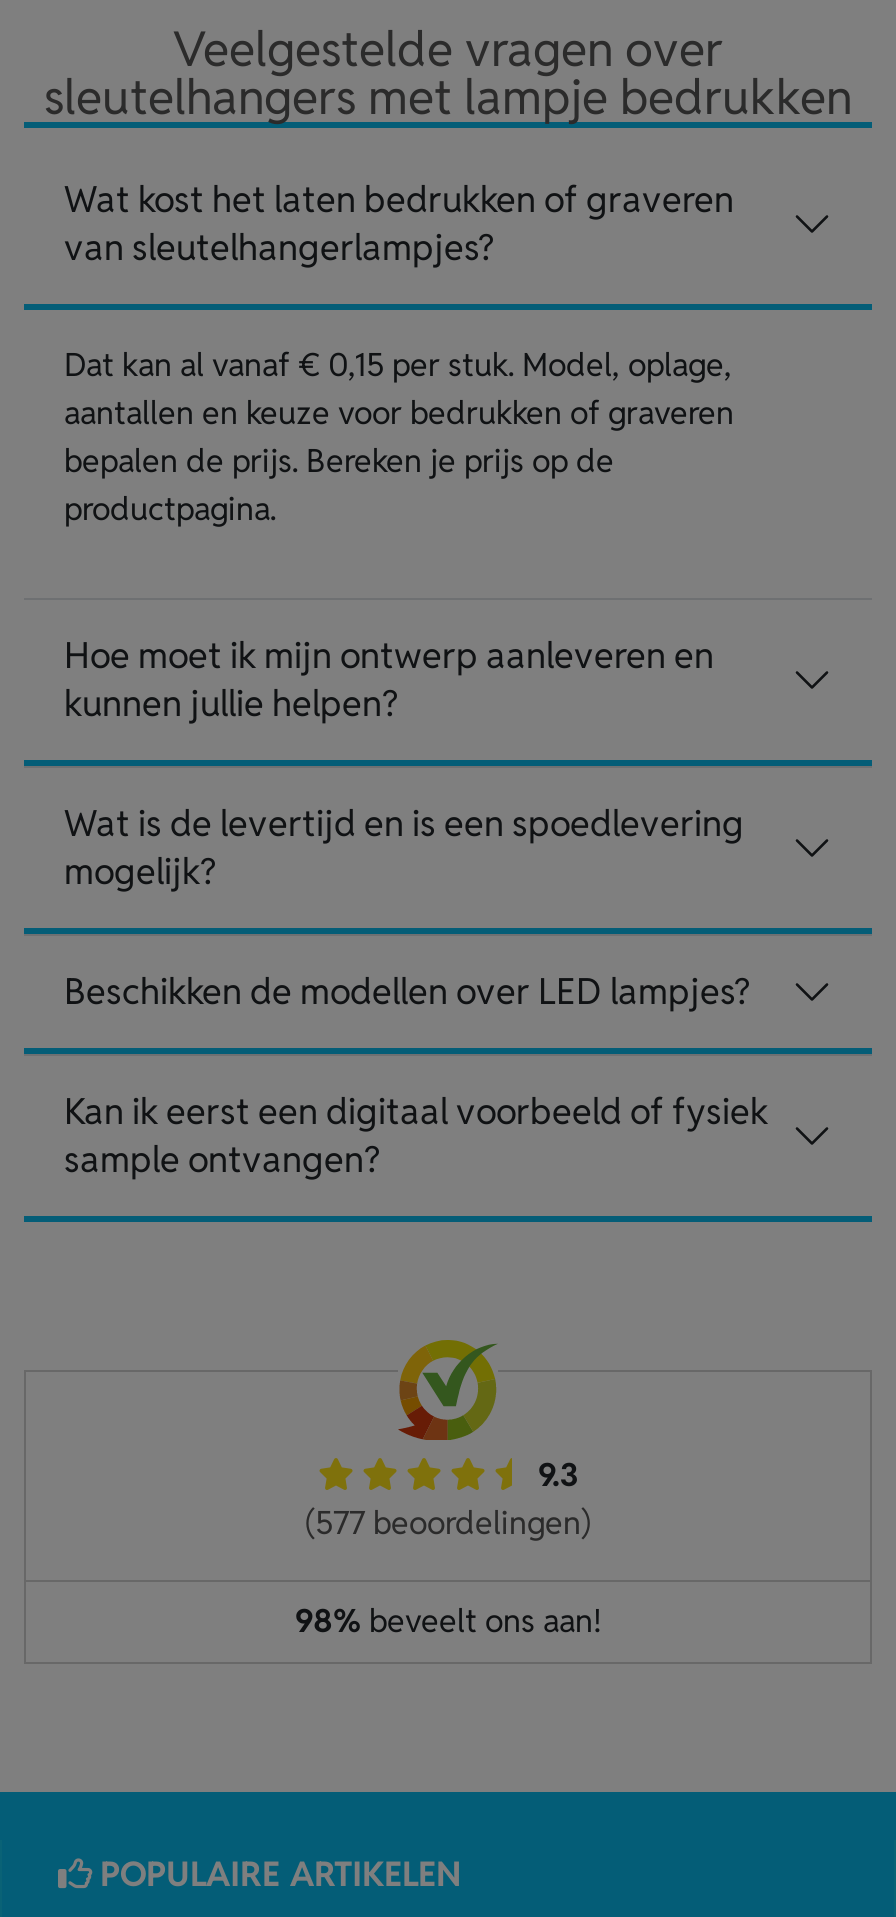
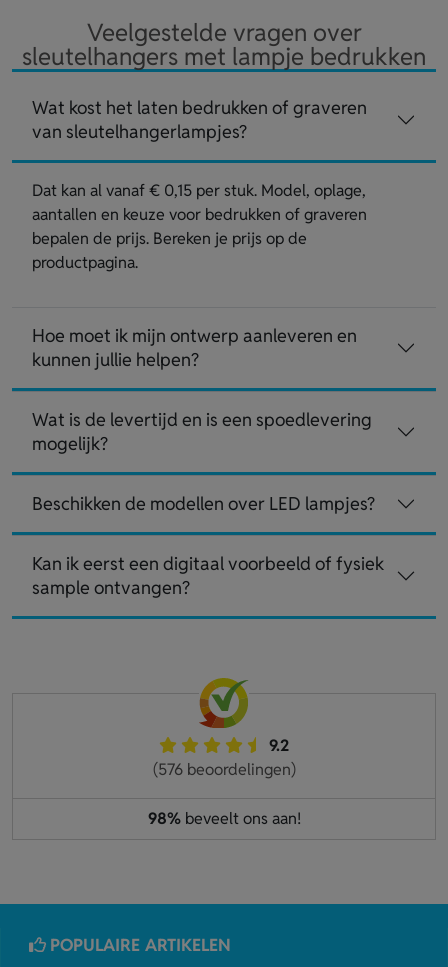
- 9.3
+ 9.2

- (577 beoordelingen)
+ (576 beoordelingen)
